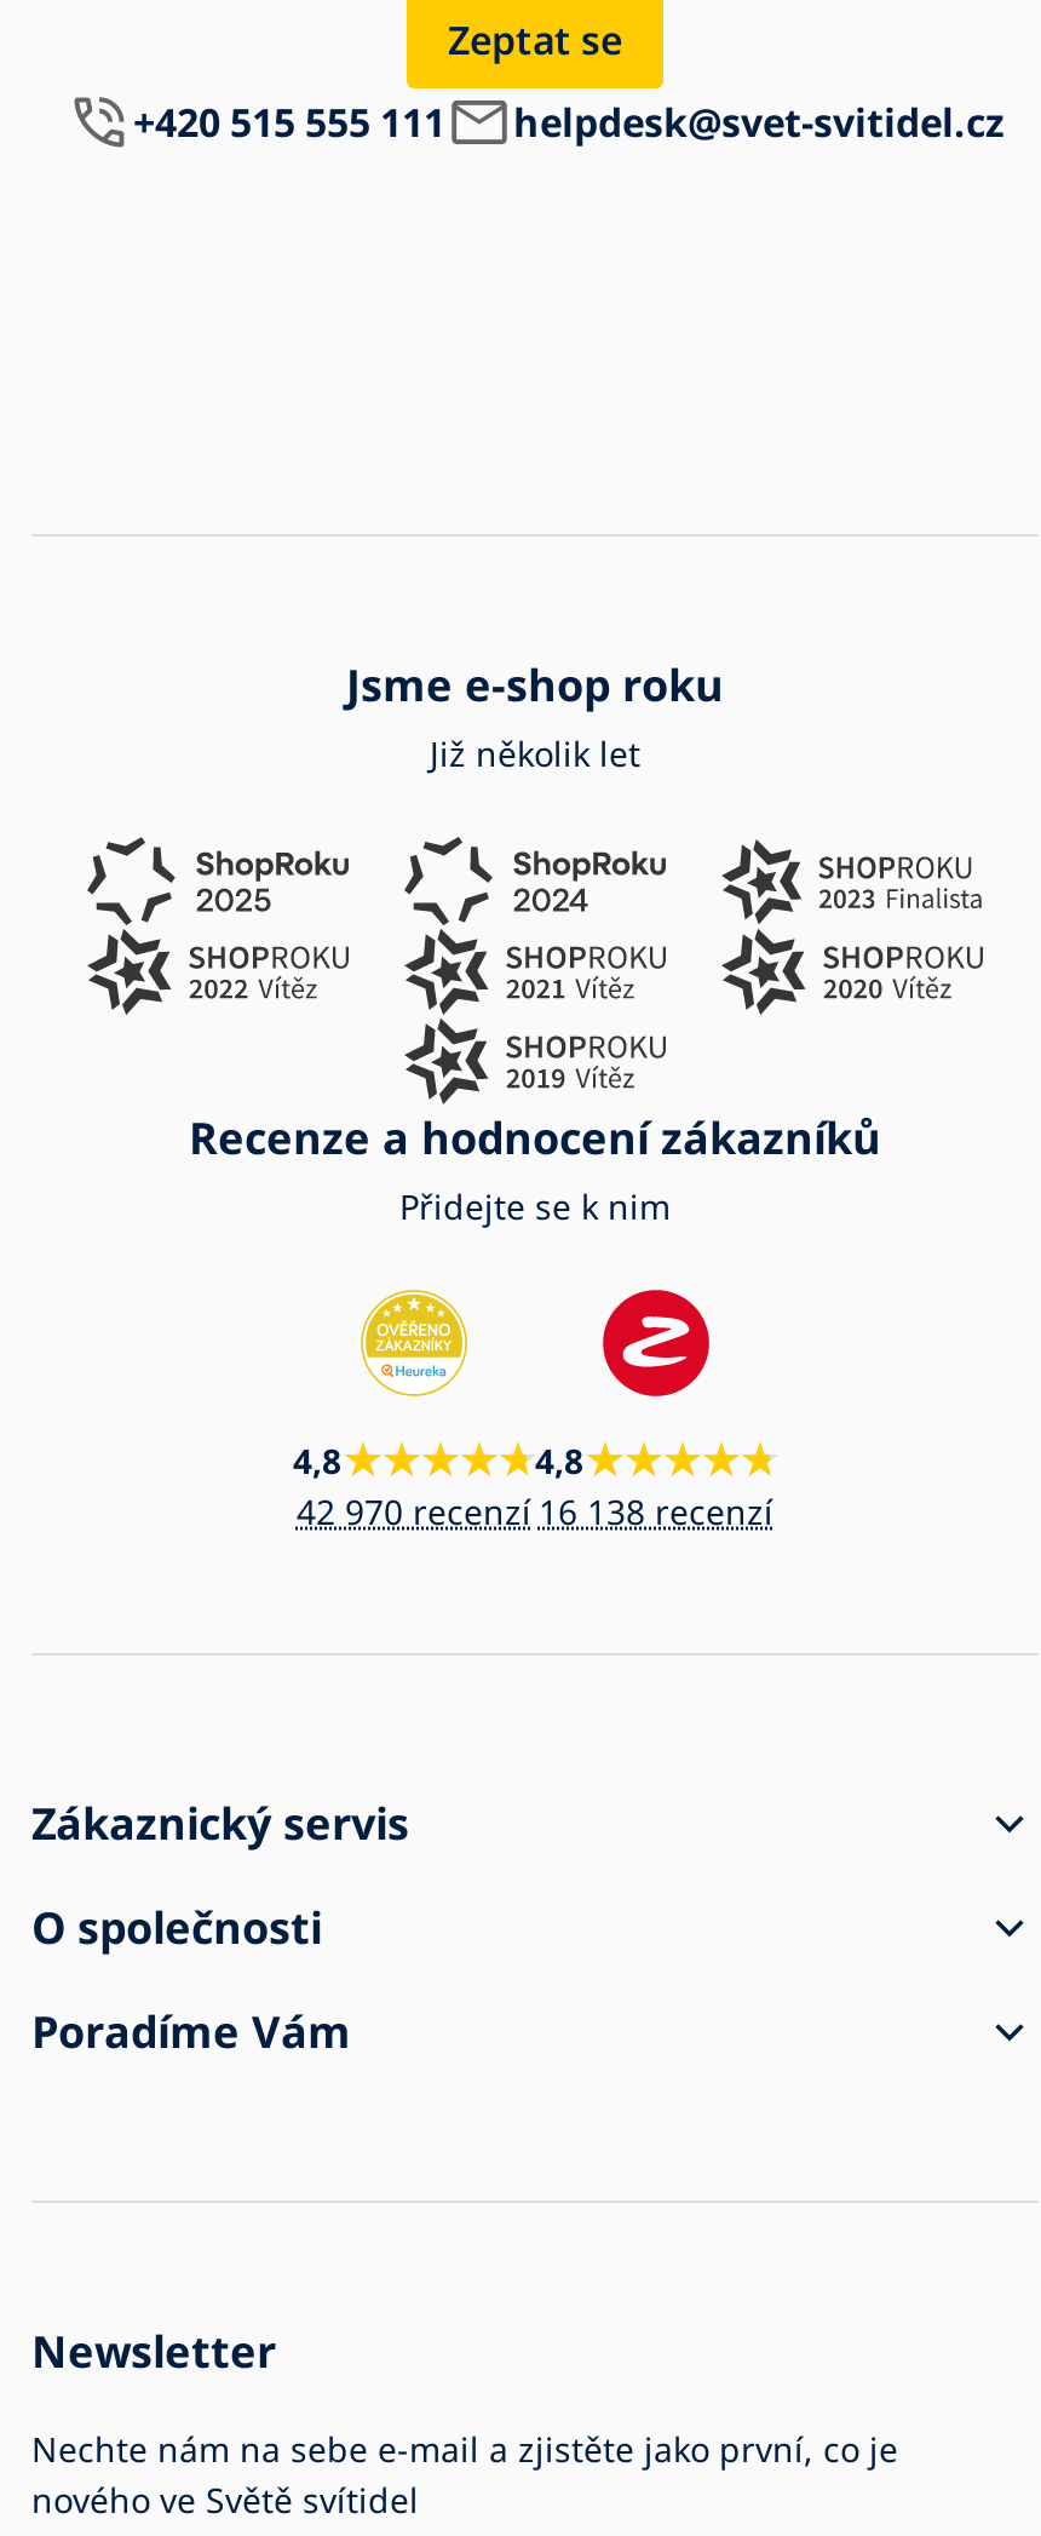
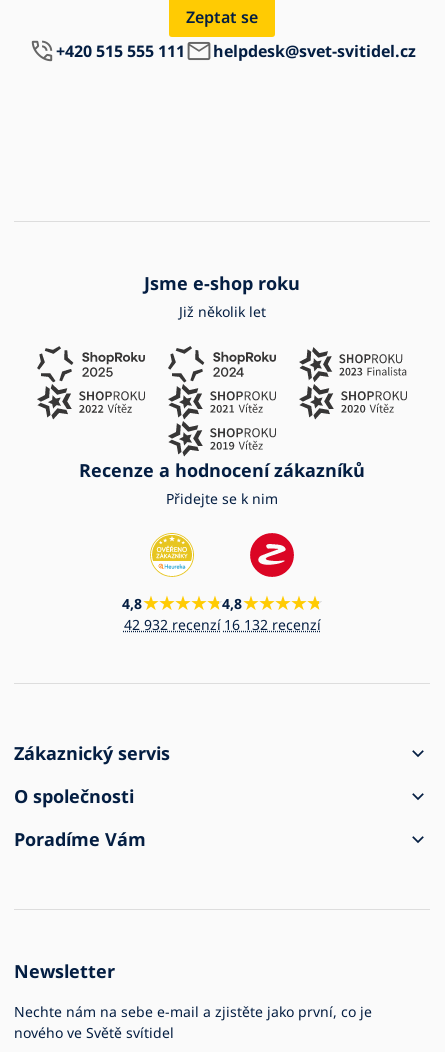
- 42 970 recenzí
+ 42 932 recenzí

- 16 138 recenzí
+ 16 132 recenzí
